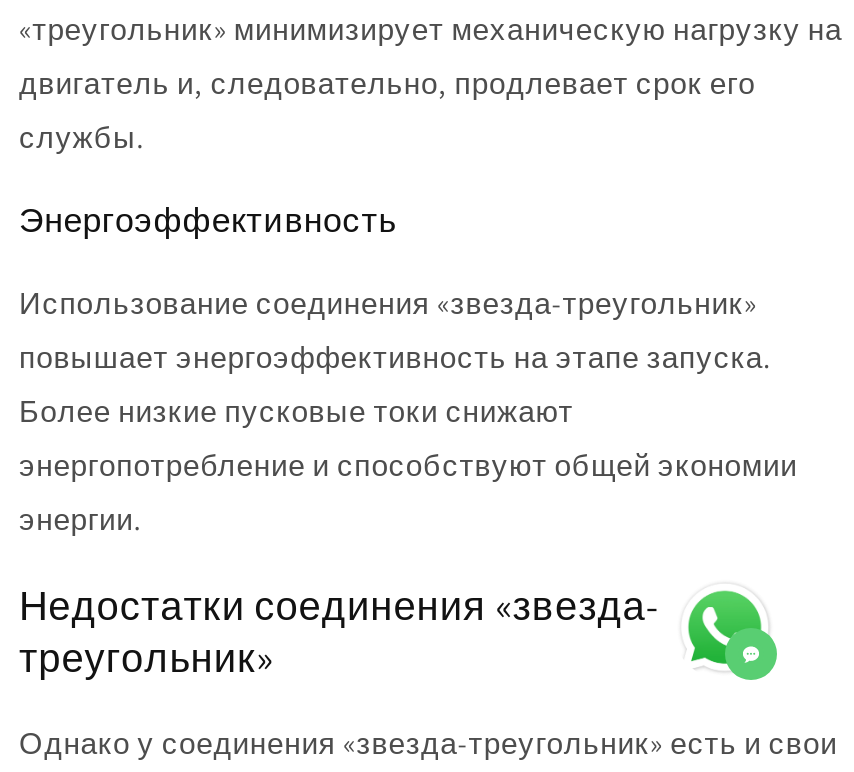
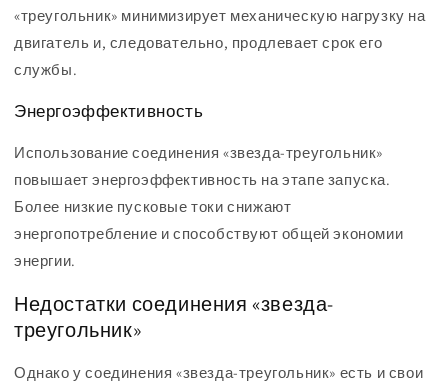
- [image]
